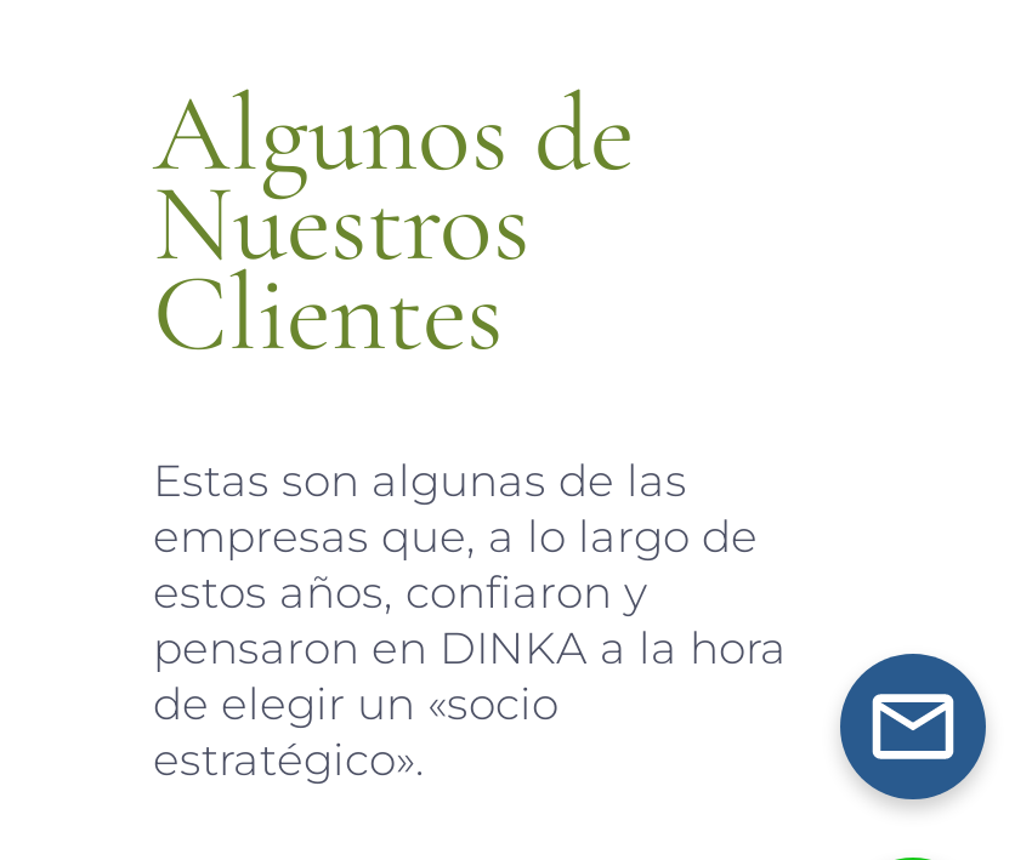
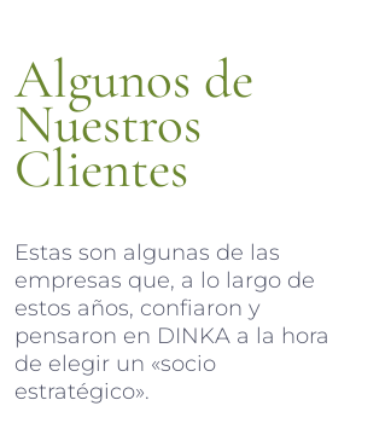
- [image]
